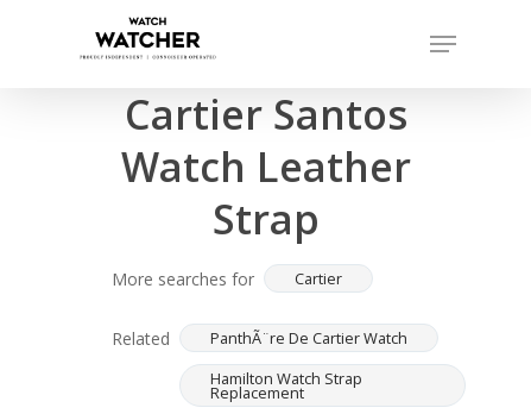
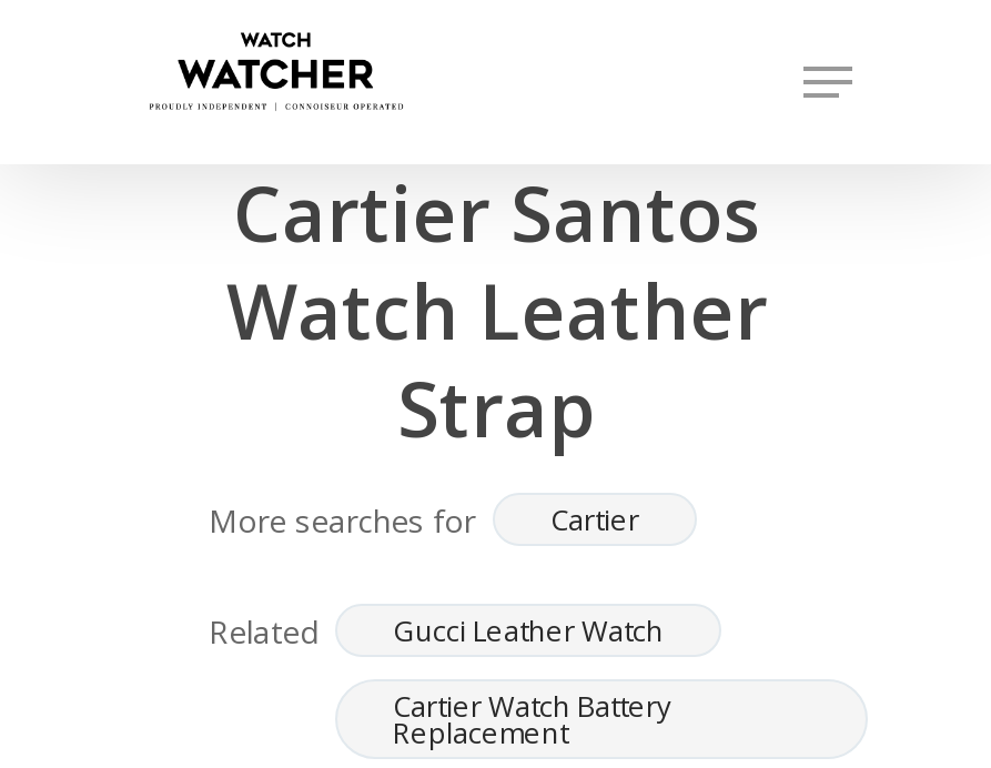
- PanthÃ¨re De Cartier Watch
+ Gucci Leather Watch

- Hamilton Watch Strap
+ Cartier Watch Battery
